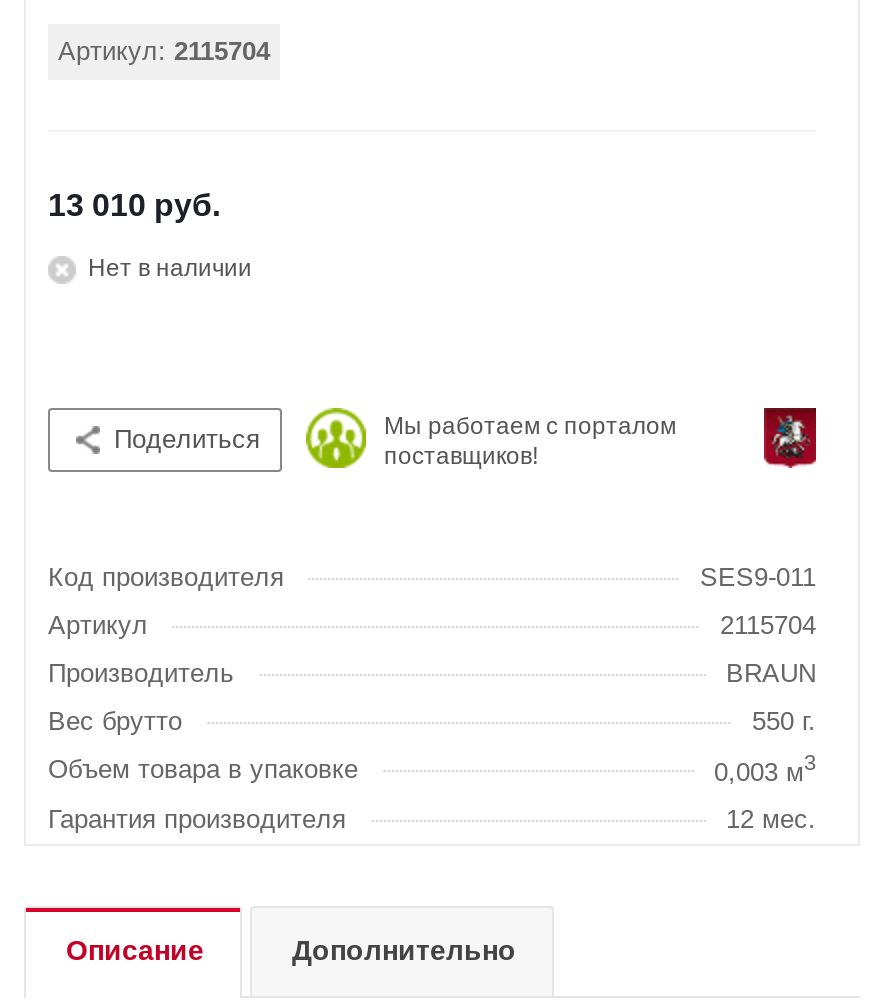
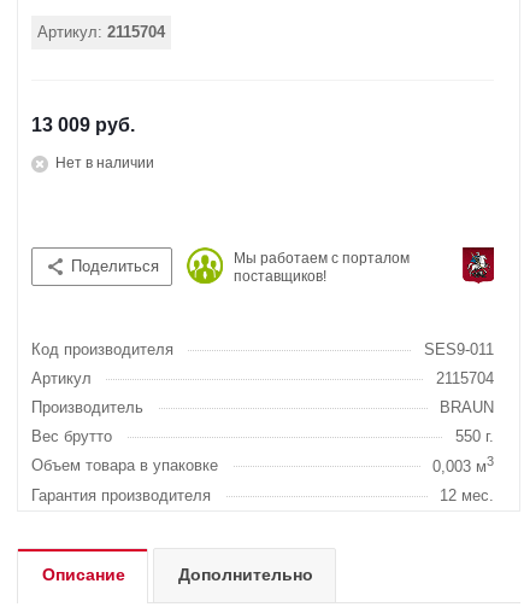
- 13 010 руб.
+ 13 009 руб.
